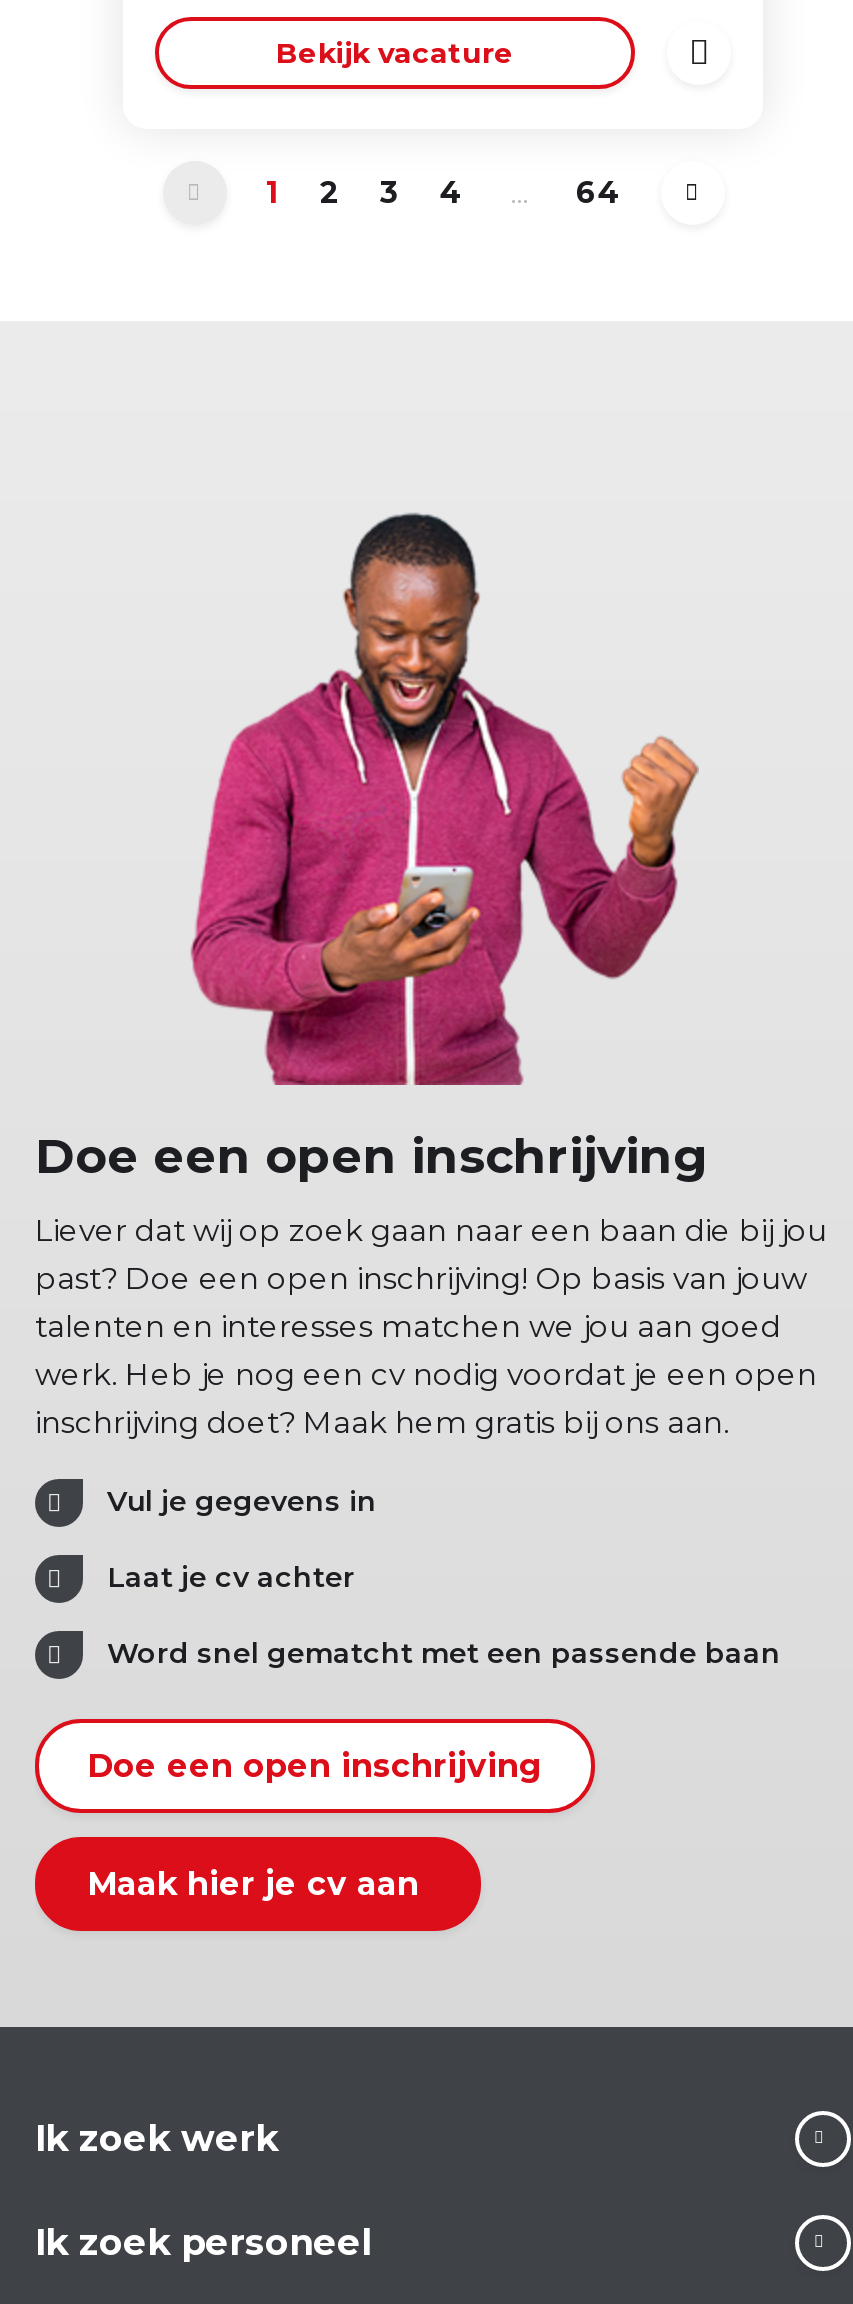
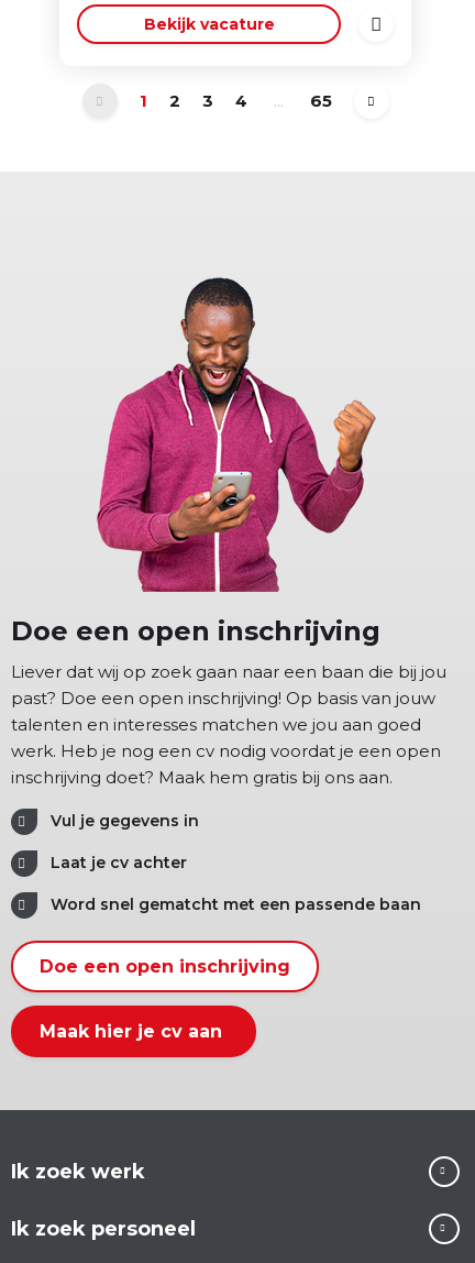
- 64
+ 65
